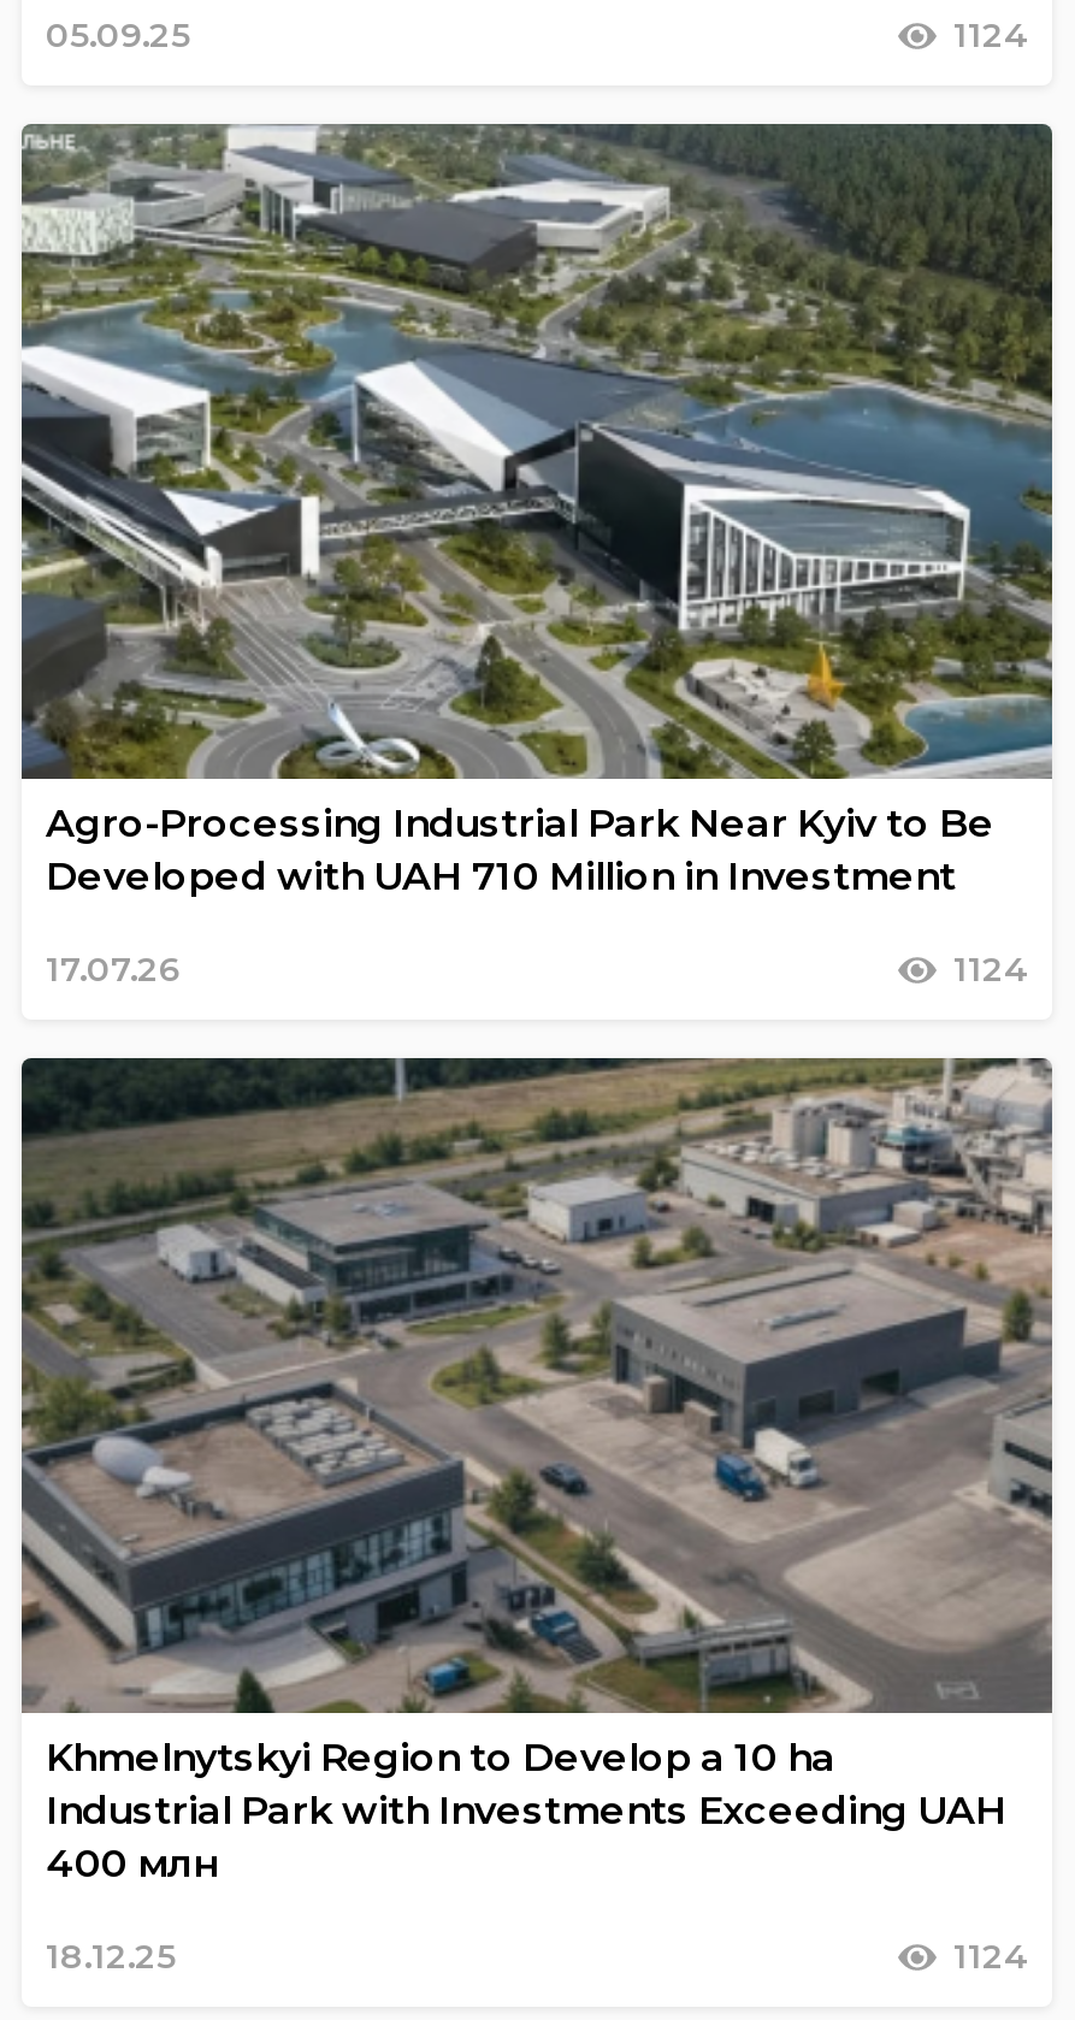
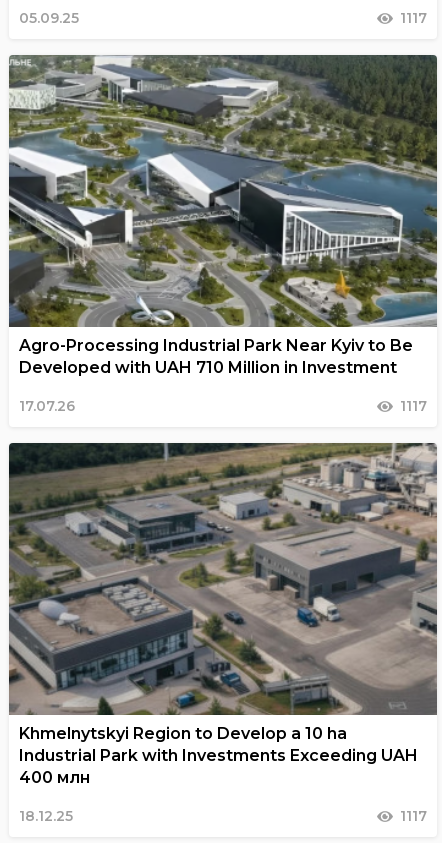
- 1124
+ 1117

- 1124
+ 1117

- 1124
+ 1117
